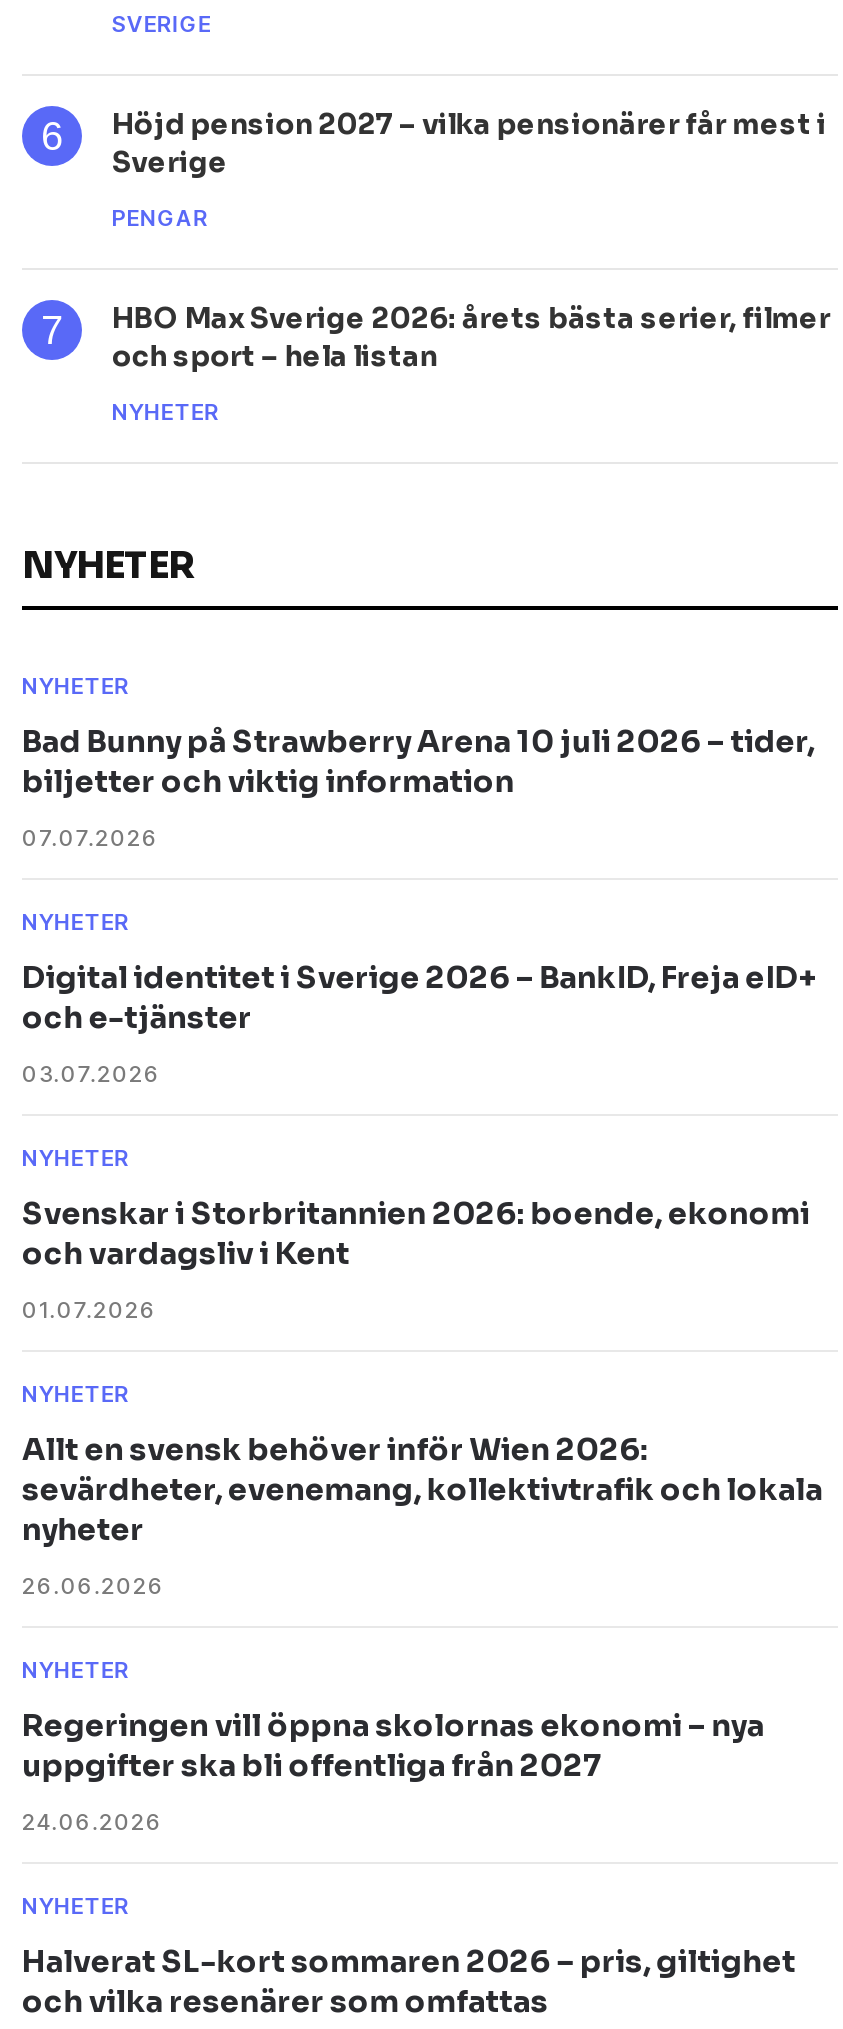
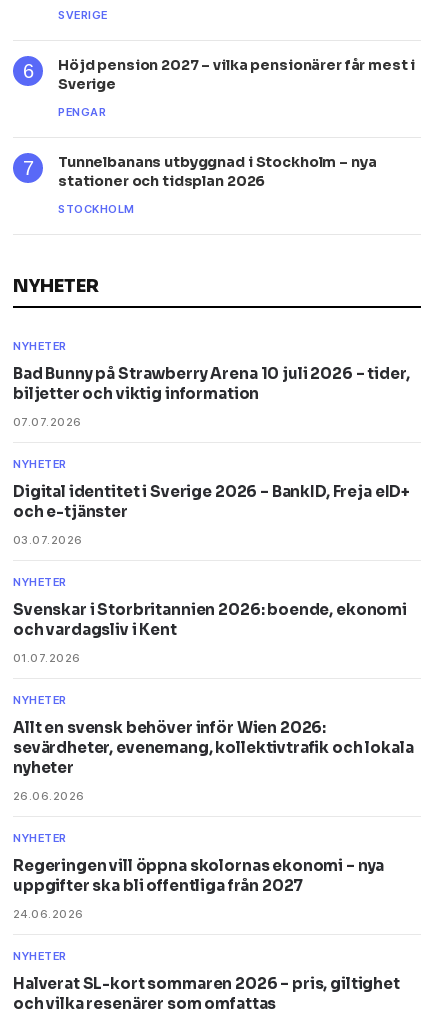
- HBO Max Sverige 2026: årets bästa serier, filmer
- och sport – hela listan
+ Tunnelbanans utbyggnad i Stockholm – nya
+ stationer och tidsplan 2026

- NYHETER
+ STOCKHOLM
